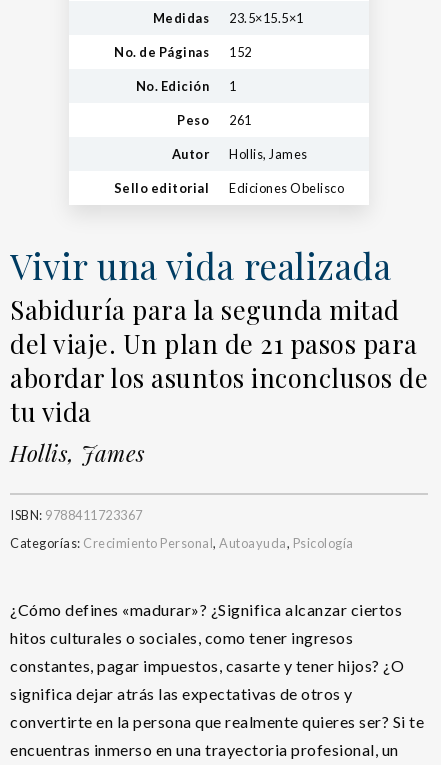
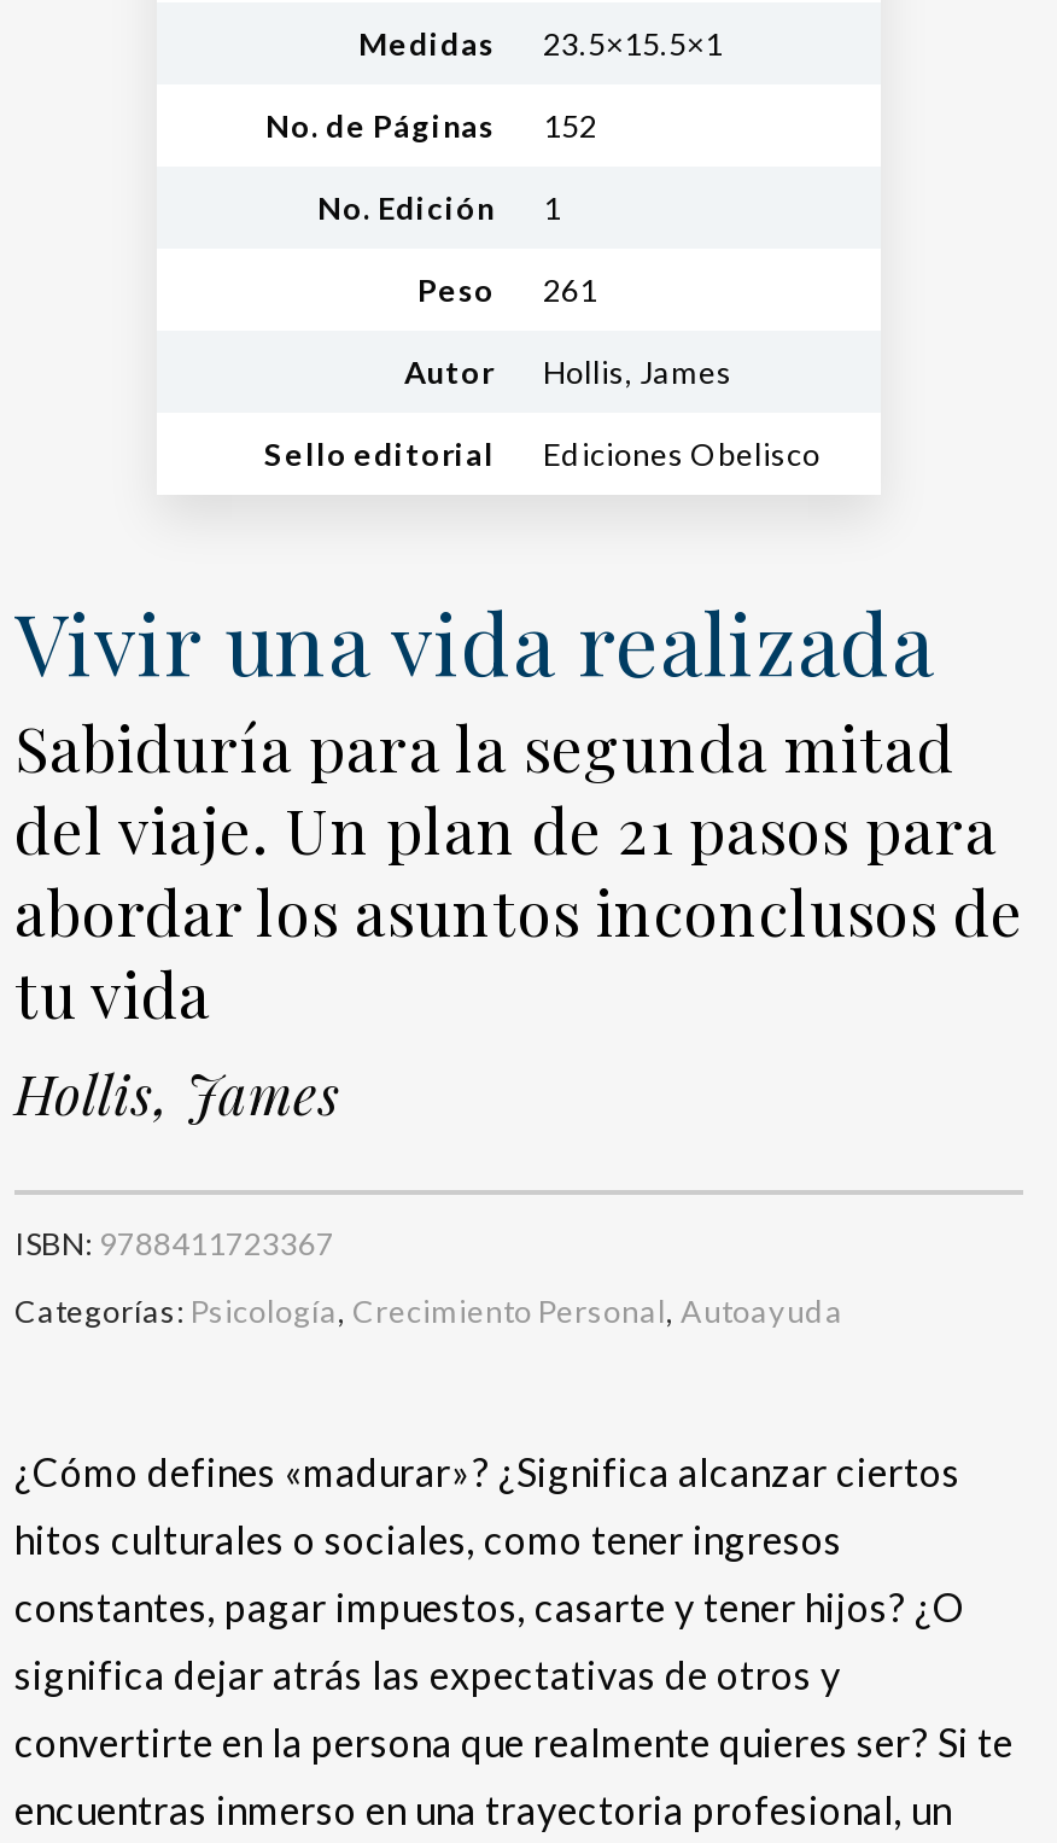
- Categorías: Crecimiento Personal, Autoayuda, Psicología
+ Categorías: Psicología, Crecimiento Personal, Autoayuda
